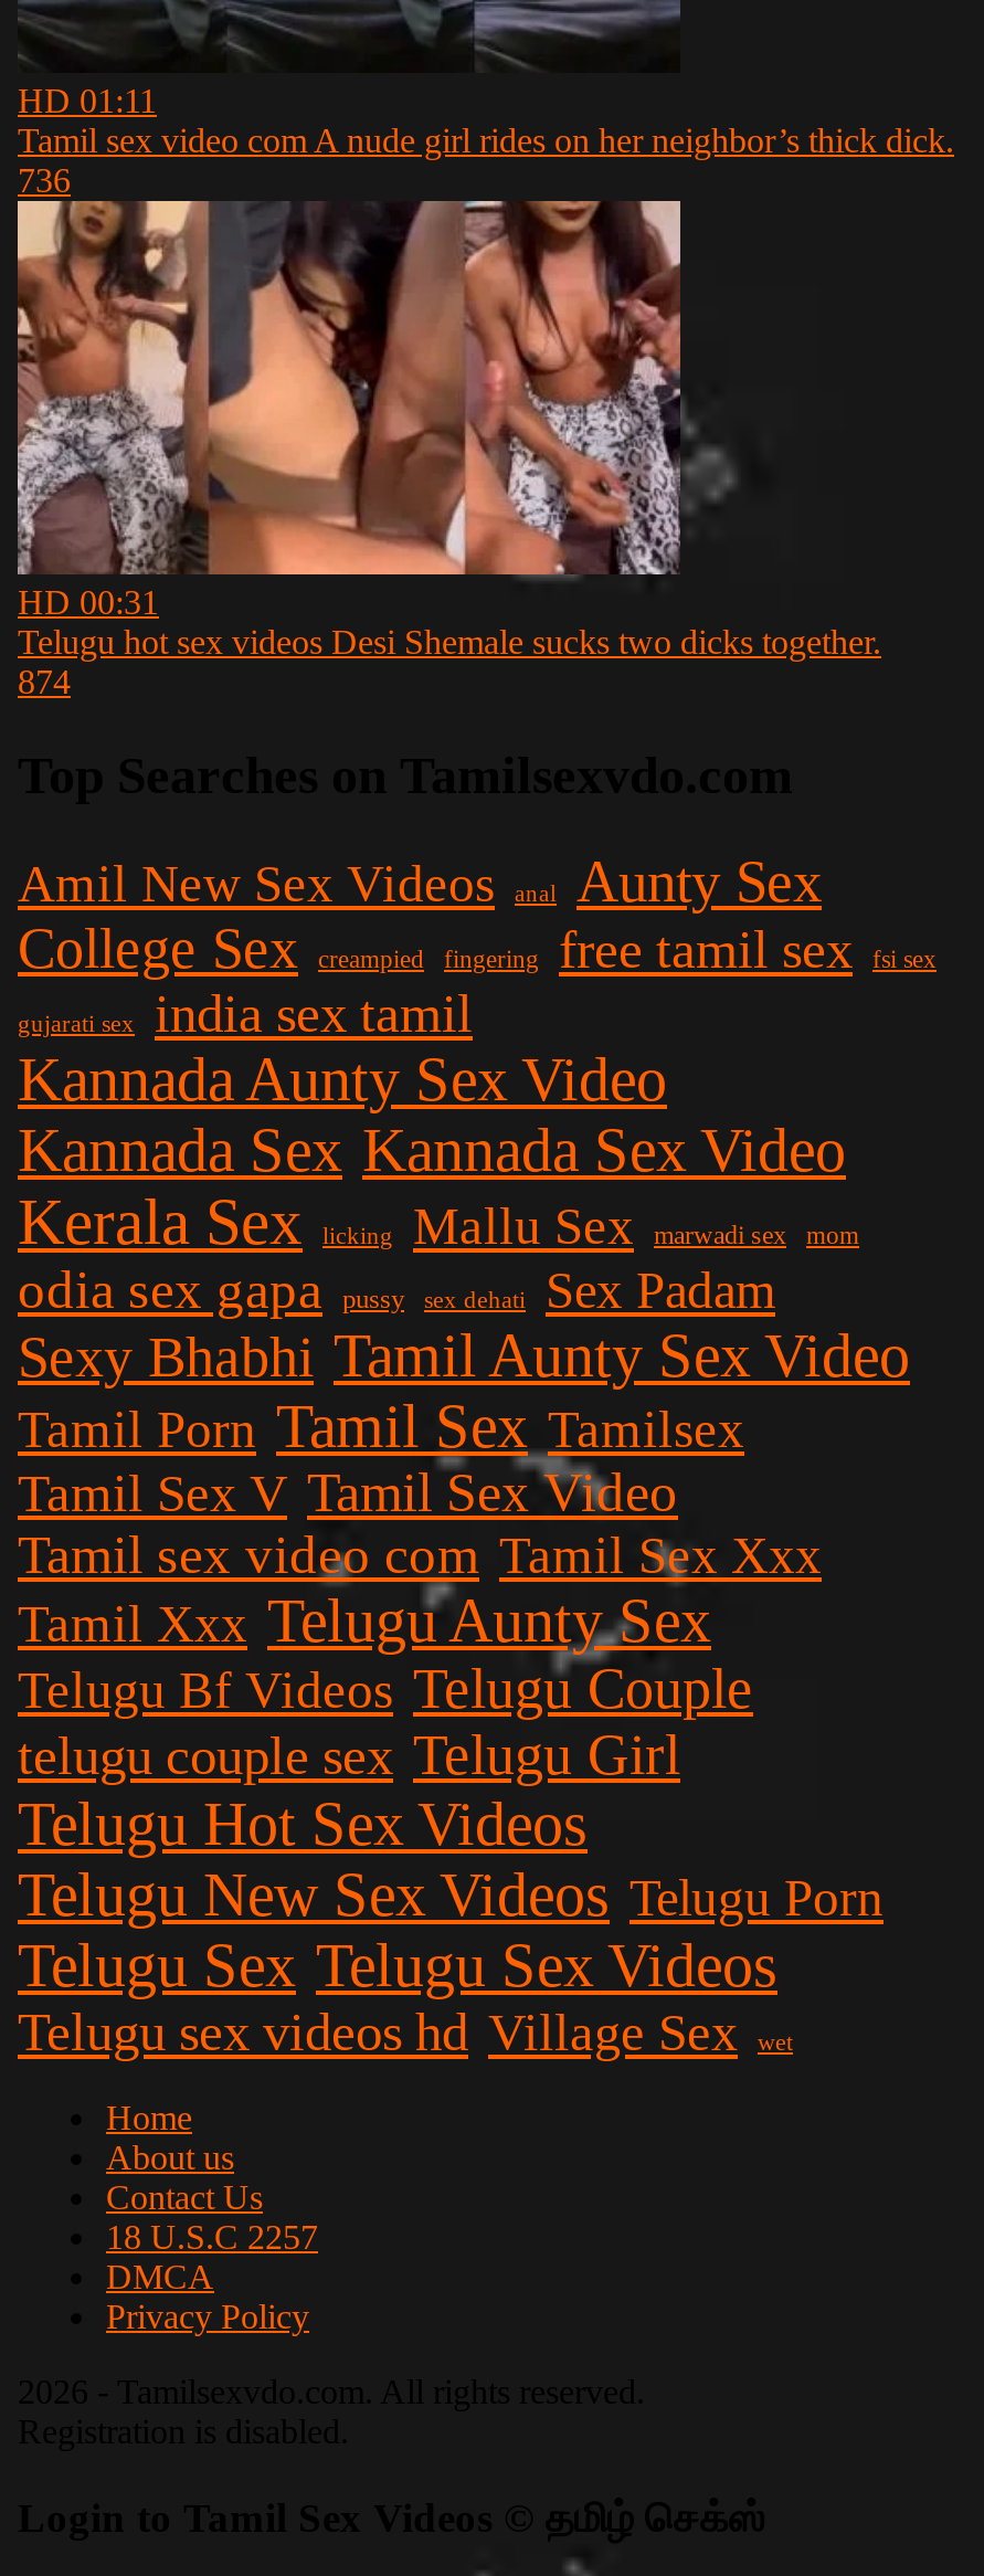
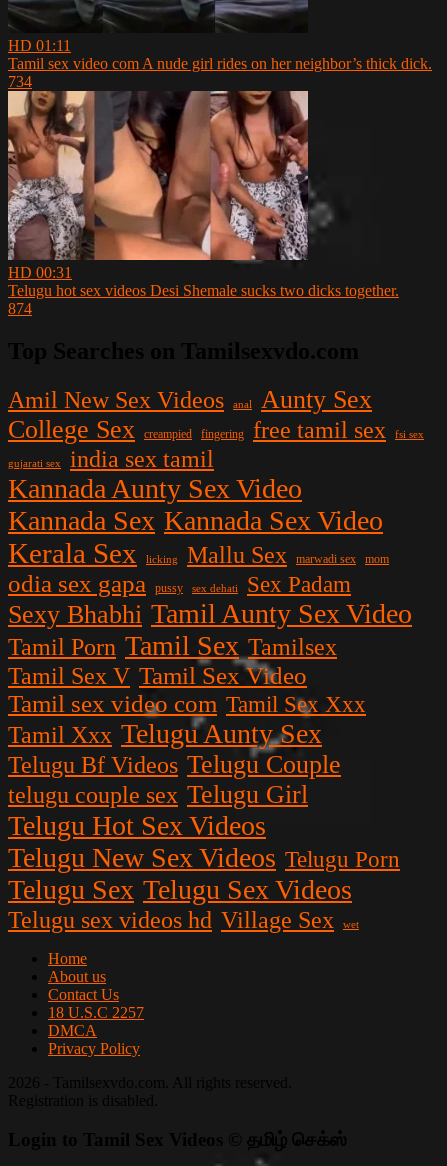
- 736
+ 734
